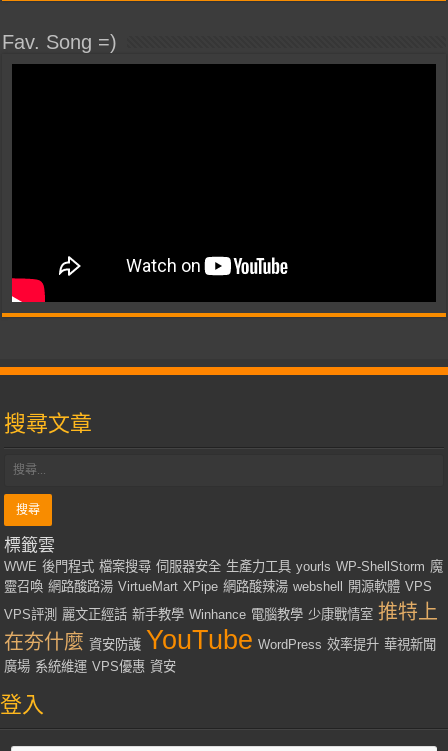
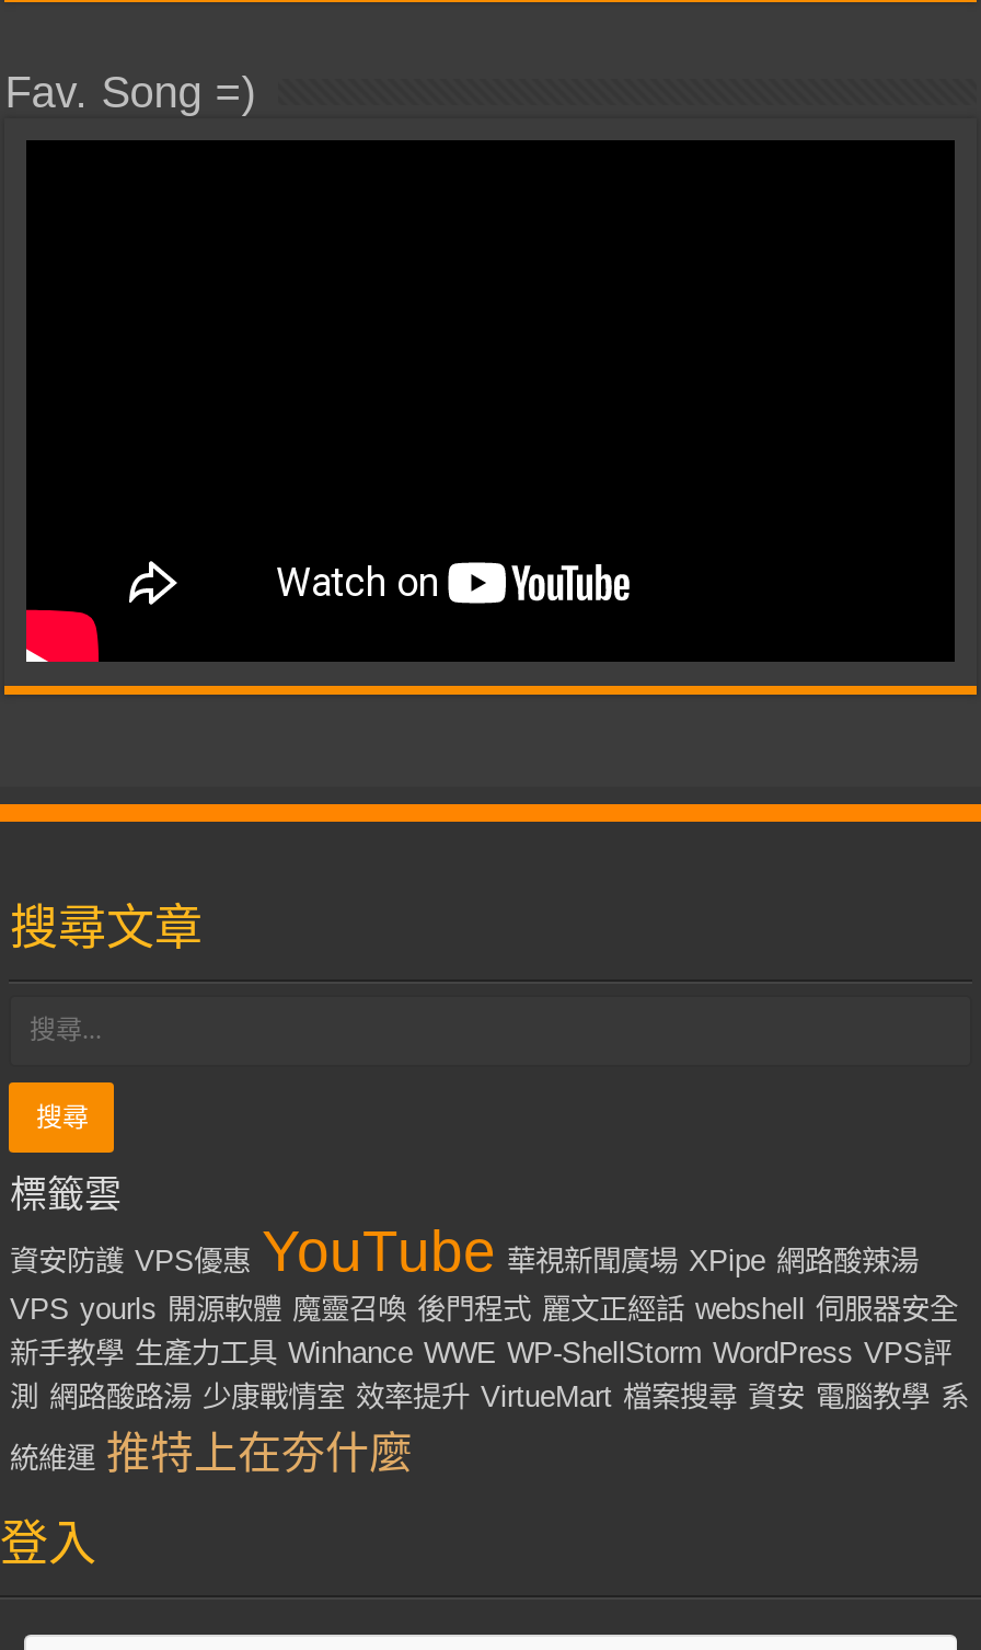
- WWE 後門程式 檔案搜尋 伺服器安全 生產力工具 yourls WP-ShellStorm 魔
- 靈召喚 網路酸路湯 VirtueMart XPipe 網路酸辣湯 webshell 開源軟體 VPS
- VPS評測 麗文正經話 新手教學 Winhance 電腦教學 少康戰情室 推特上
- 在夯什麼 資安防護 YouTube WordPress 效率提升 華視新聞
- 廣場 系統維運 VPS優惠 資安
+ 資安防護 VPS優惠 YouTube 華視新聞廣場 XPipe 網路酸辣湯
+ VPS yourls 開源軟體 魔靈召喚 後門程式 麗文正經話 webshell 伺服器安全
+ 新手教學 生產力工具 Winhance WWE WP-ShellStorm WordPress VPS評
+ 測 網路酸路湯 少康戰情室 效率提升 VirtueMart 檔案搜尋 資安 電腦教學 系
+ 統維運 推特上在夯什麼
